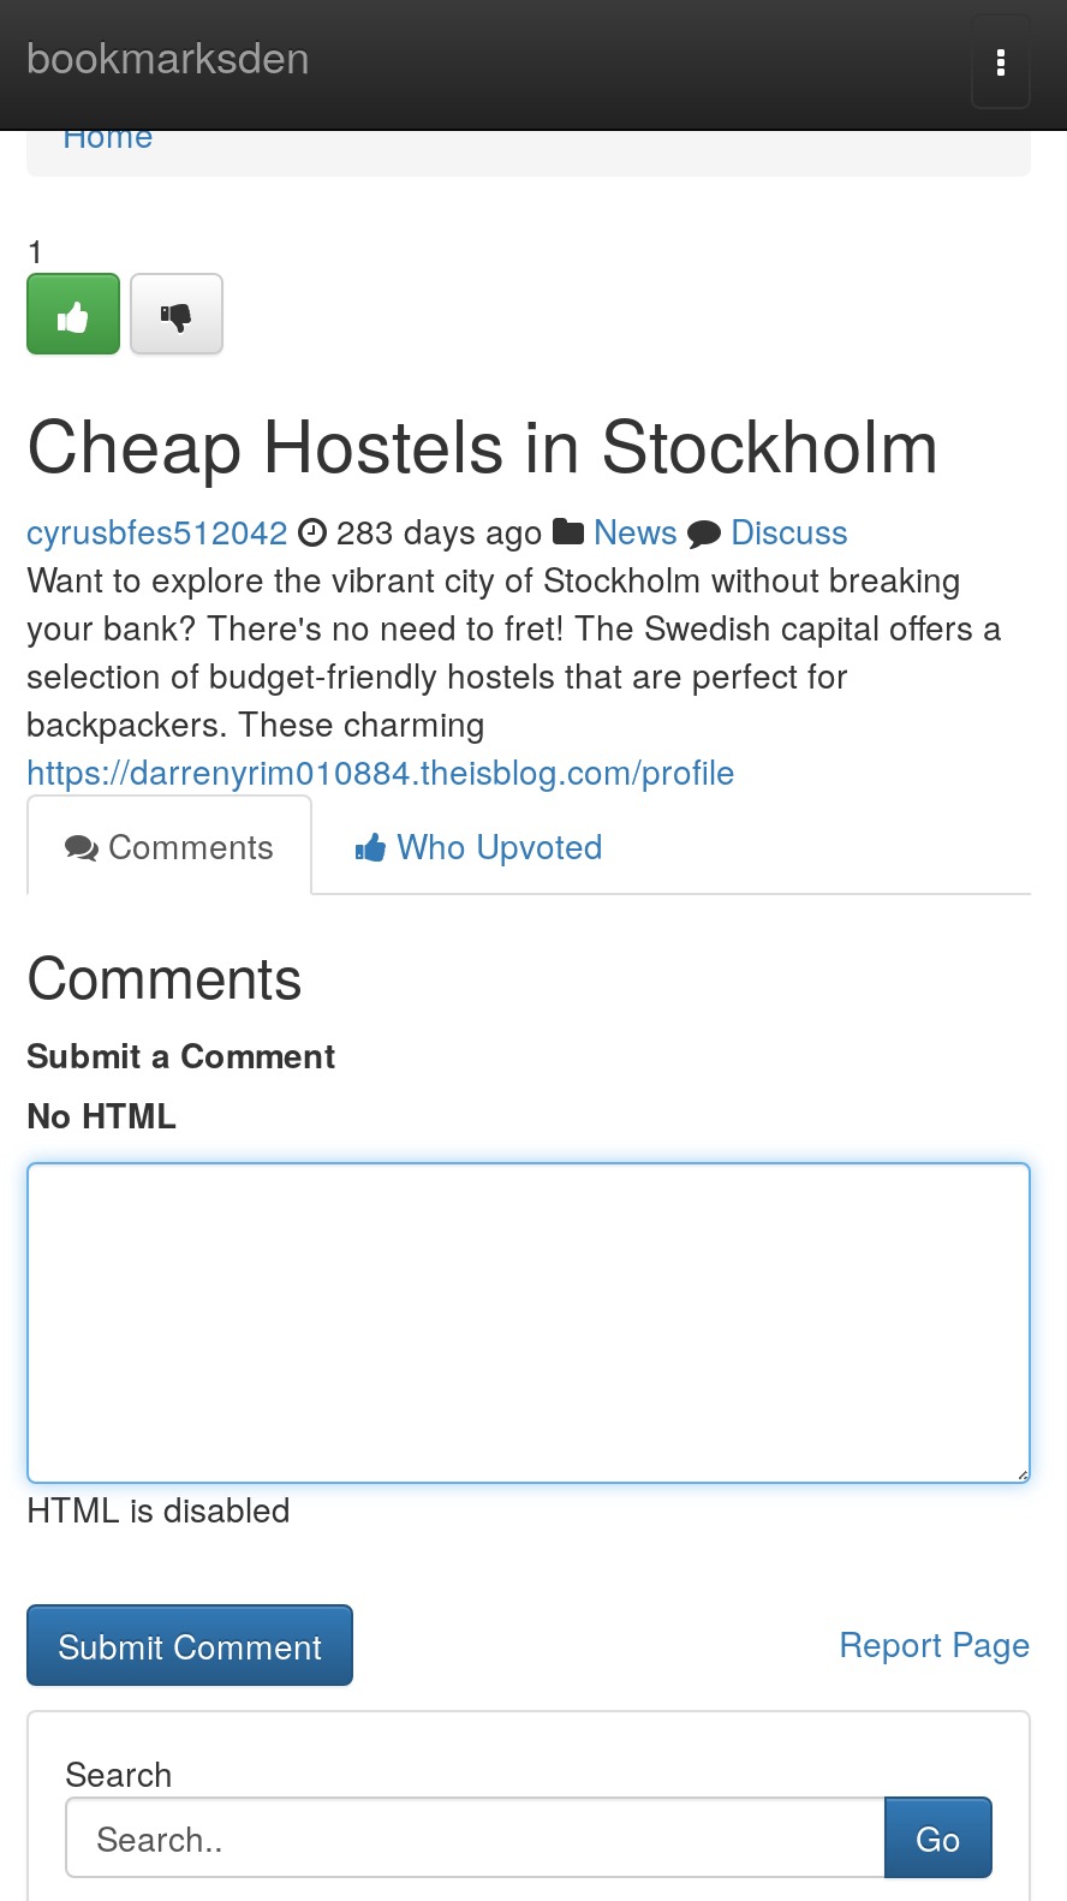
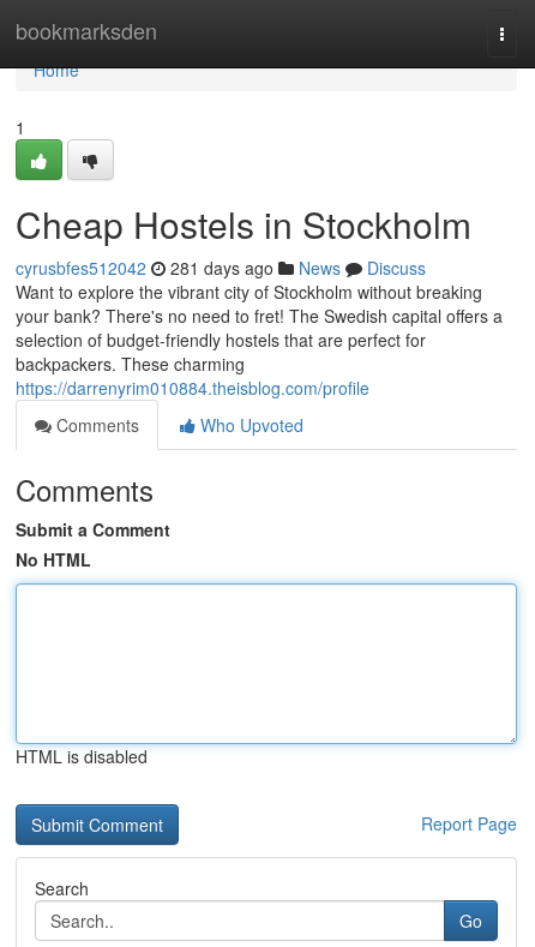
- cyrusbfes512042 283 days ago News Discuss
+ cyrusbfes512042 281 days ago News Discuss
